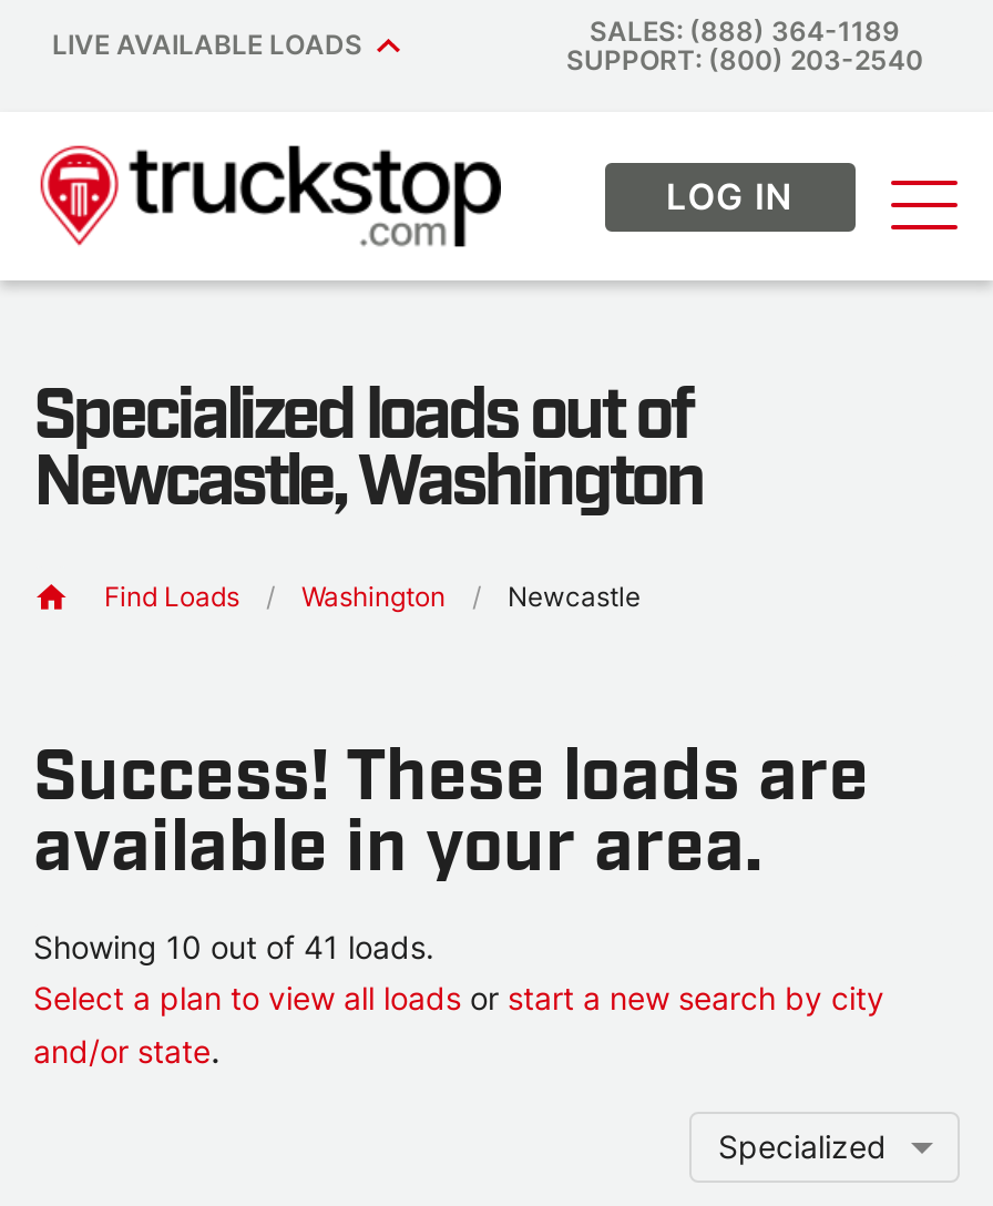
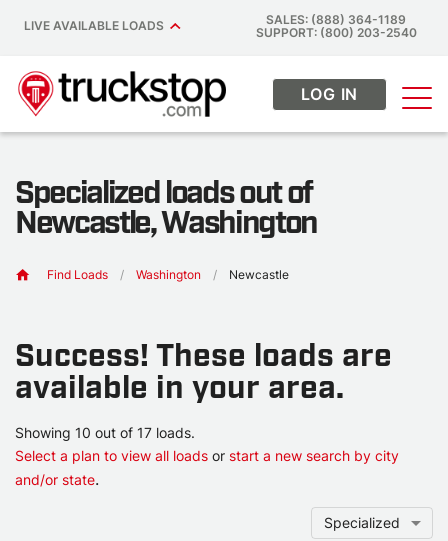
- Showing 10 out of 41 loads.
+ Showing 10 out of 17 loads.
